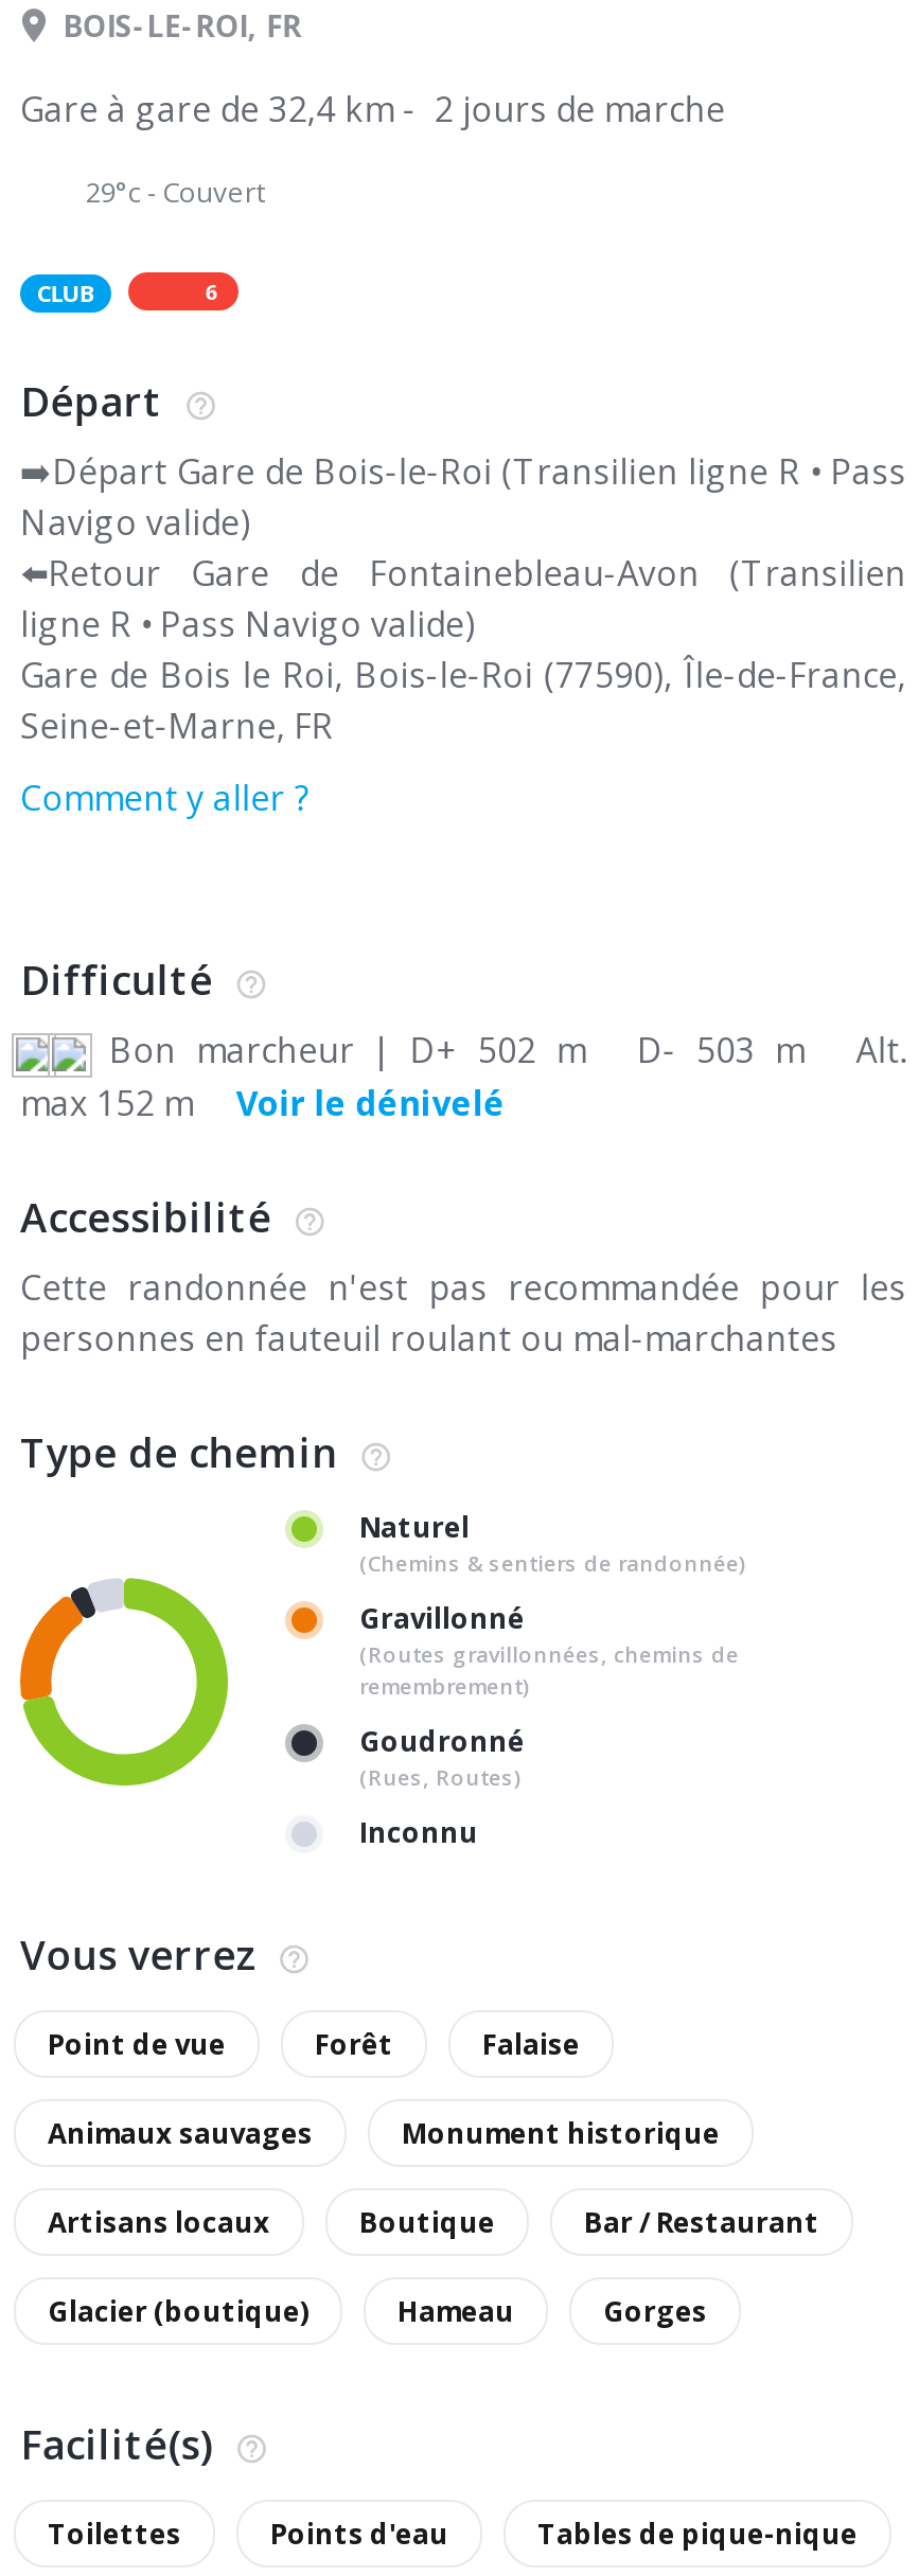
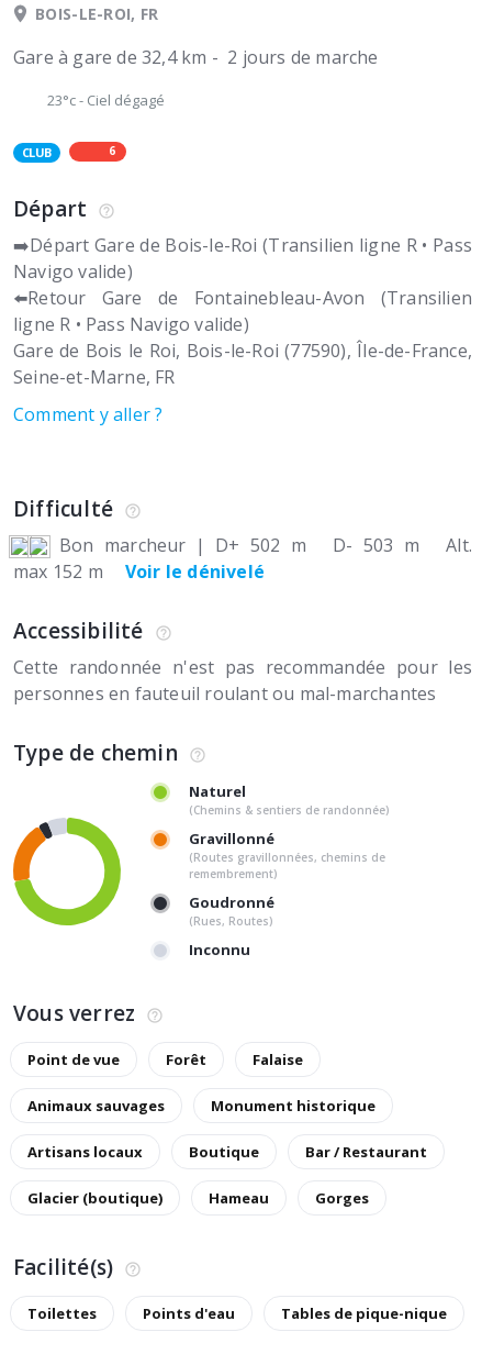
- 29°c - Couvert
+ 23°c - Ciel dégagé
